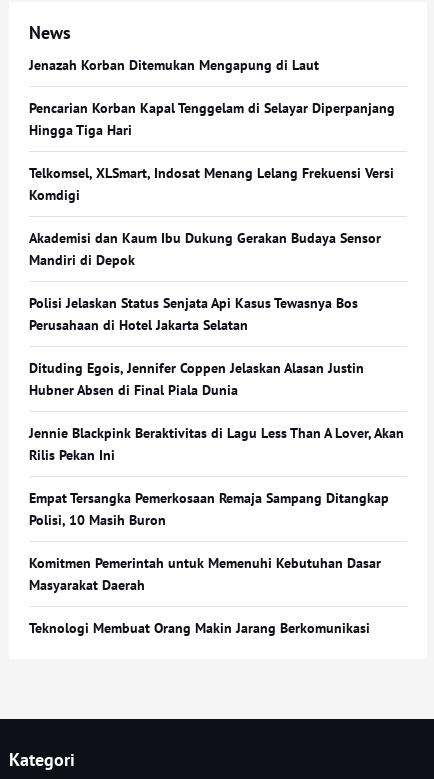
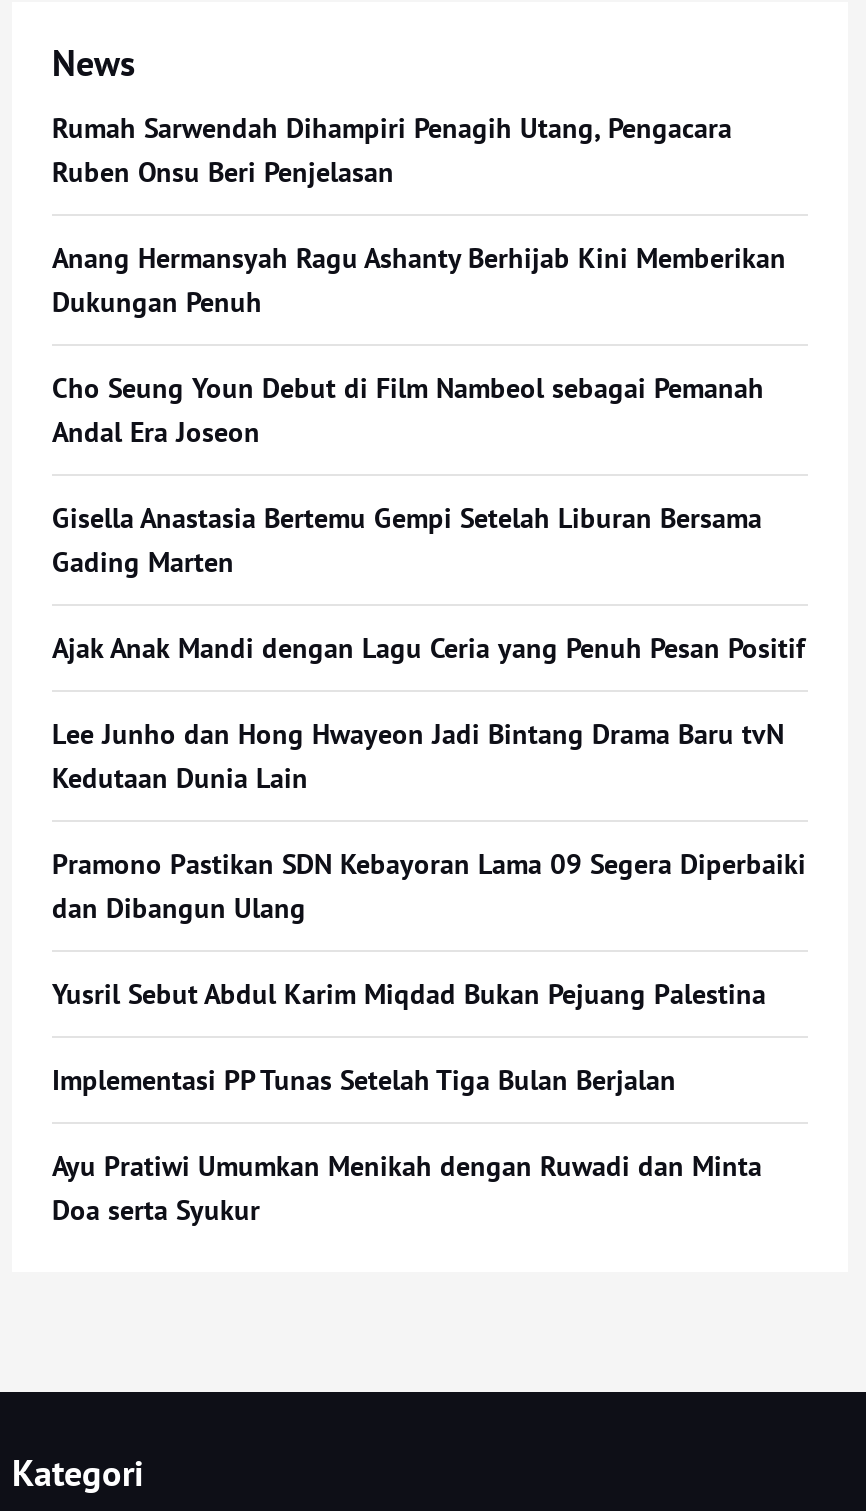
- Jenazah Korban Ditemukan Mengapung di Laut
+ Rumah Sarwendah Dihampiri Penagih Utang, Pengacara
+ Ruben Onsu Beri Penjelasan

- Pencarian Korban Kapal Tenggelam di Selayar Diperpanjang
- Hingga Tiga Hari
+ Anang Hermansyah Ragu Ashanty Berhijab Kini Memberikan
+ Dukungan Penuh

- Telkomsel, XLSmart, Indosat Menang Lelang Frekuensi Versi
- Komdigi
+ Cho Seung Youn Debut di Film Nambeol sebagai Pemanah
+ Andal Era Joseon

- Akademisi dan Kaum Ibu Dukung Gerakan Budaya Sensor
- Mandiri di Depok
+ Gisella Anastasia Bertemu Gempi Setelah Liburan Bersama
+ Gading Marten

- Polisi Jelaskan Status Senjata Api Kasus Tewasnya Bos
- Perusahaan di Hotel Jakarta Selatan
+ Ajak Anak Mandi dengan Lagu Ceria yang Penuh Pesan Positif

- Dituding Egois, Jennifer Coppen Jelaskan Alasan Justin
- Hubner Absen di Final Piala Dunia
+ Lee Junho dan Hong Hwayeon Jadi Bintang Drama Baru tvN
+ Kedutaan Dunia Lain

- Jennie Blackpink Beraktivitas di Lagu Less Than A Lover, Akan
- Rilis Pekan Ini
+ Pramono Pastikan SDN Kebayoran Lama 09 Segera Diperbaiki
+ dan Dibangun Ulang

- Empat Tersangka Pemerkosaan Remaja Sampang Ditangkap
- Polisi, 10 Masih Buron
+ Yusril Sebut Abdul Karim Miqdad Bukan Pejuang Palestina

- Komitmen Pemerintah untuk Memenuhi Kebutuhan Dasar
- Masyarakat Daerah
+ Implementasi PP Tunas Setelah Tiga Bulan Berjalan

- Teknologi Membuat Orang Makin Jarang Berkomunikasi
+ Ayu Pratiwi Umumkan Menikah dengan Ruwadi dan Minta
+ Doa serta Syukur
